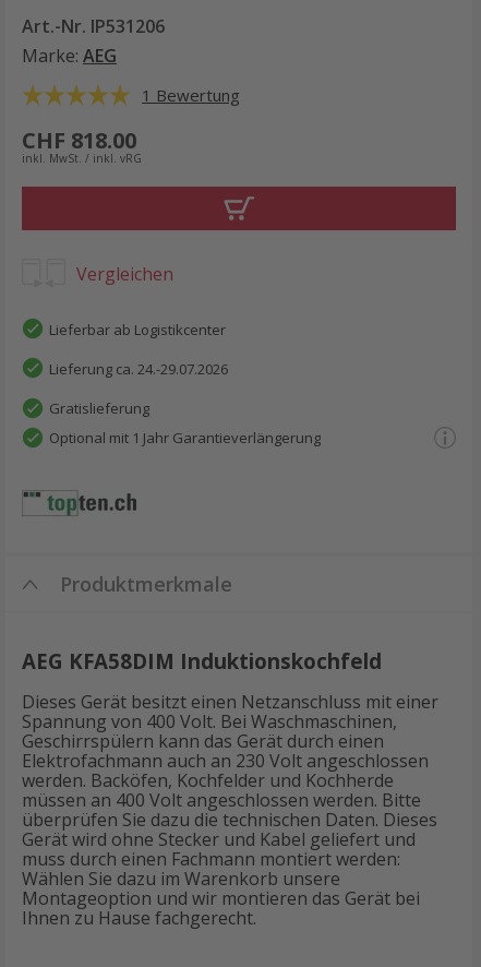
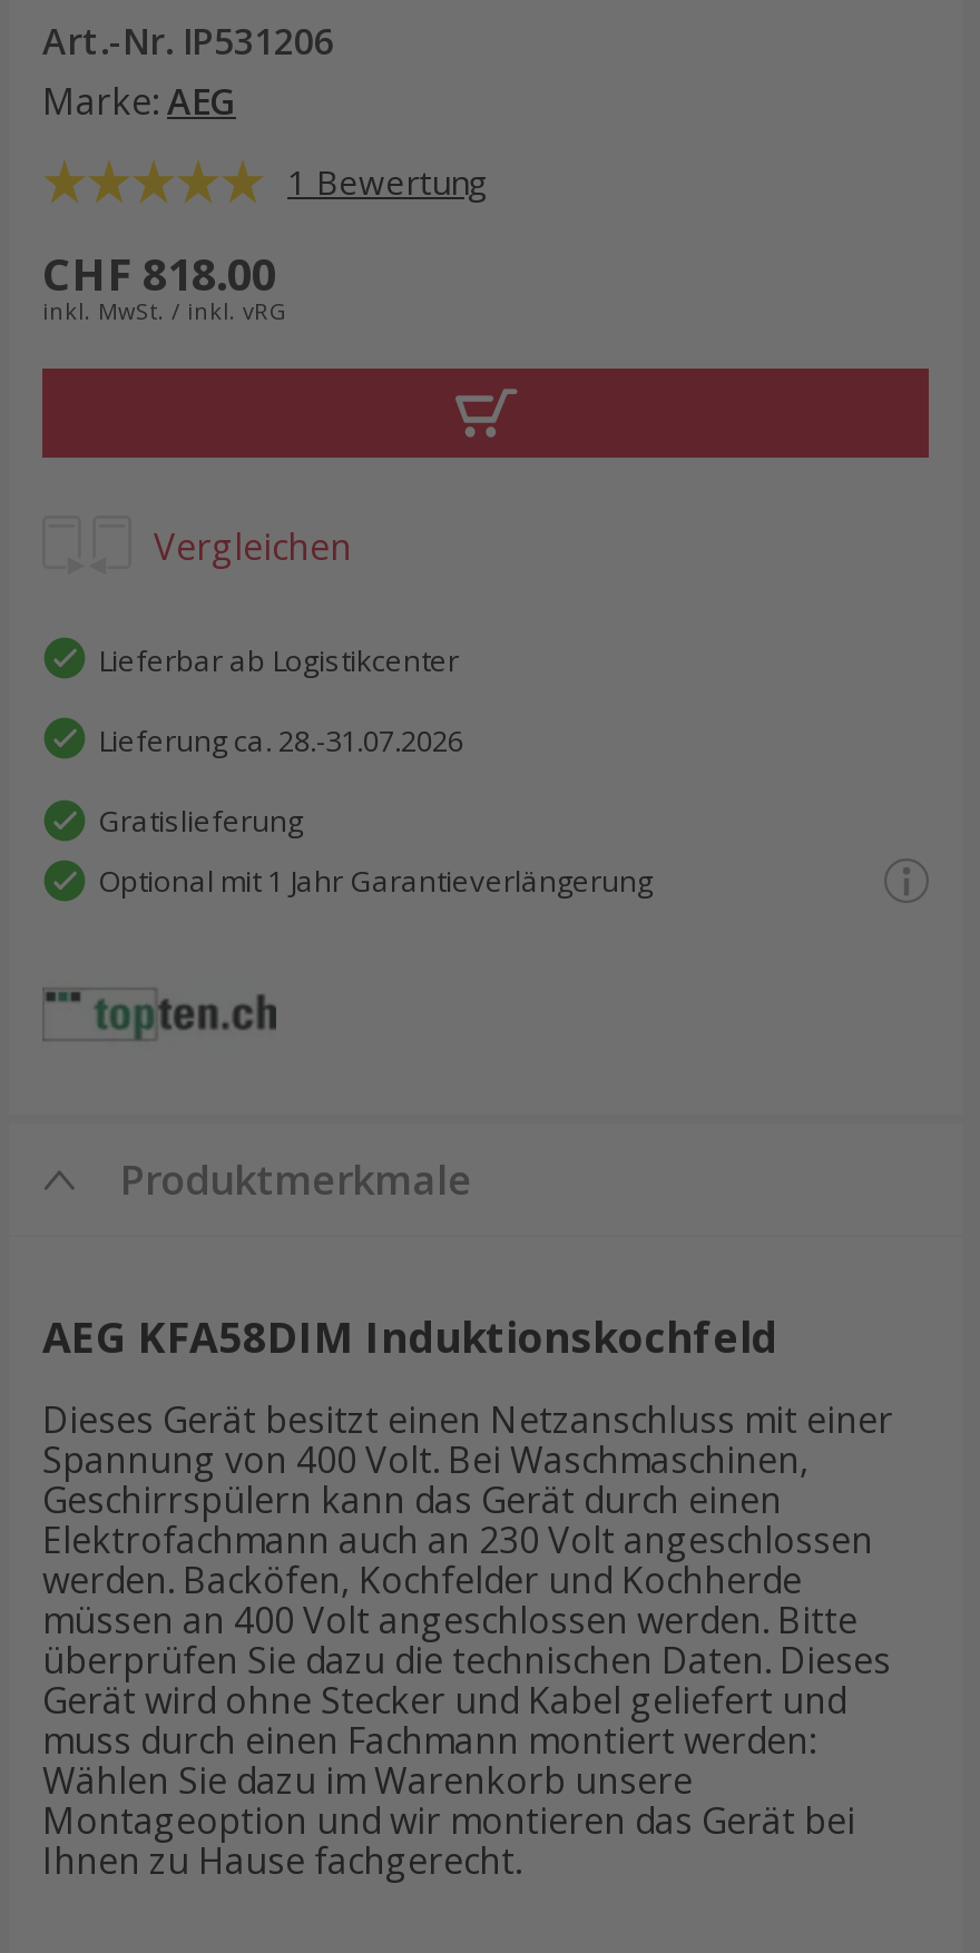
- Lieferung ca. 24.-29.07.2026
+ Lieferung ca. 28.-31.07.2026
